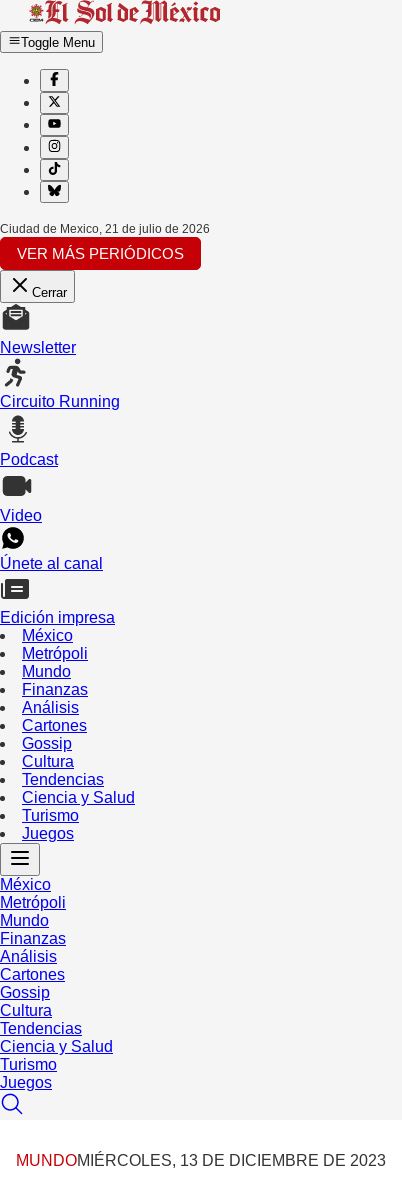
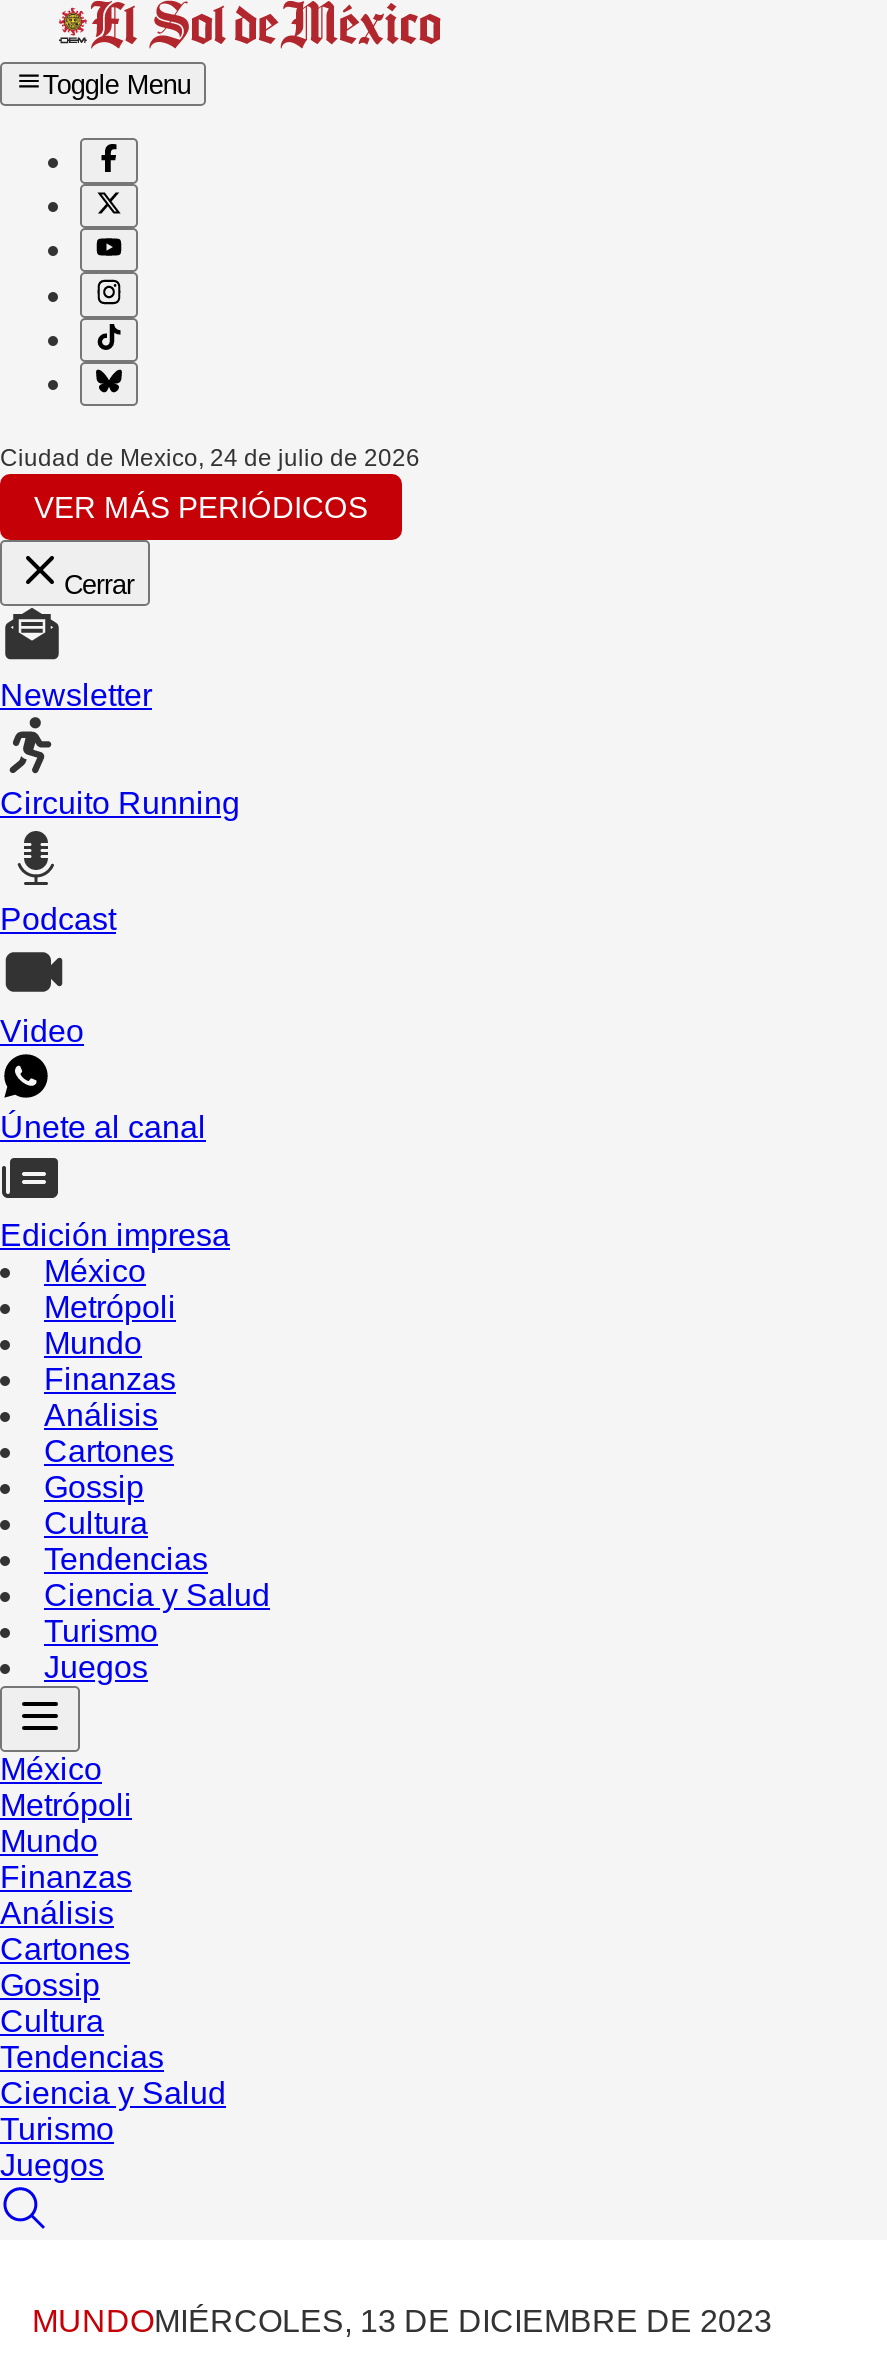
- Ciudad de Mexico, 21 de julio de 2026
+ Ciudad de Mexico, 24 de julio de 2026
